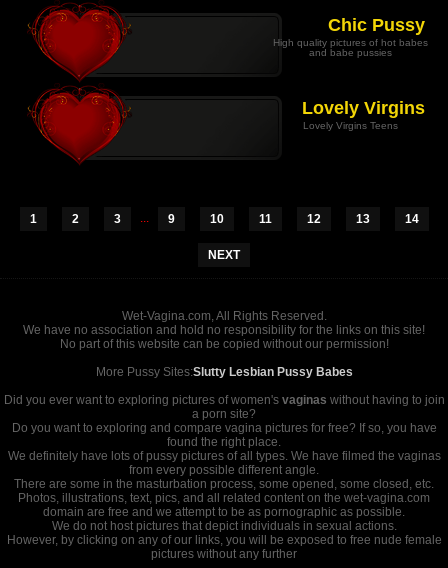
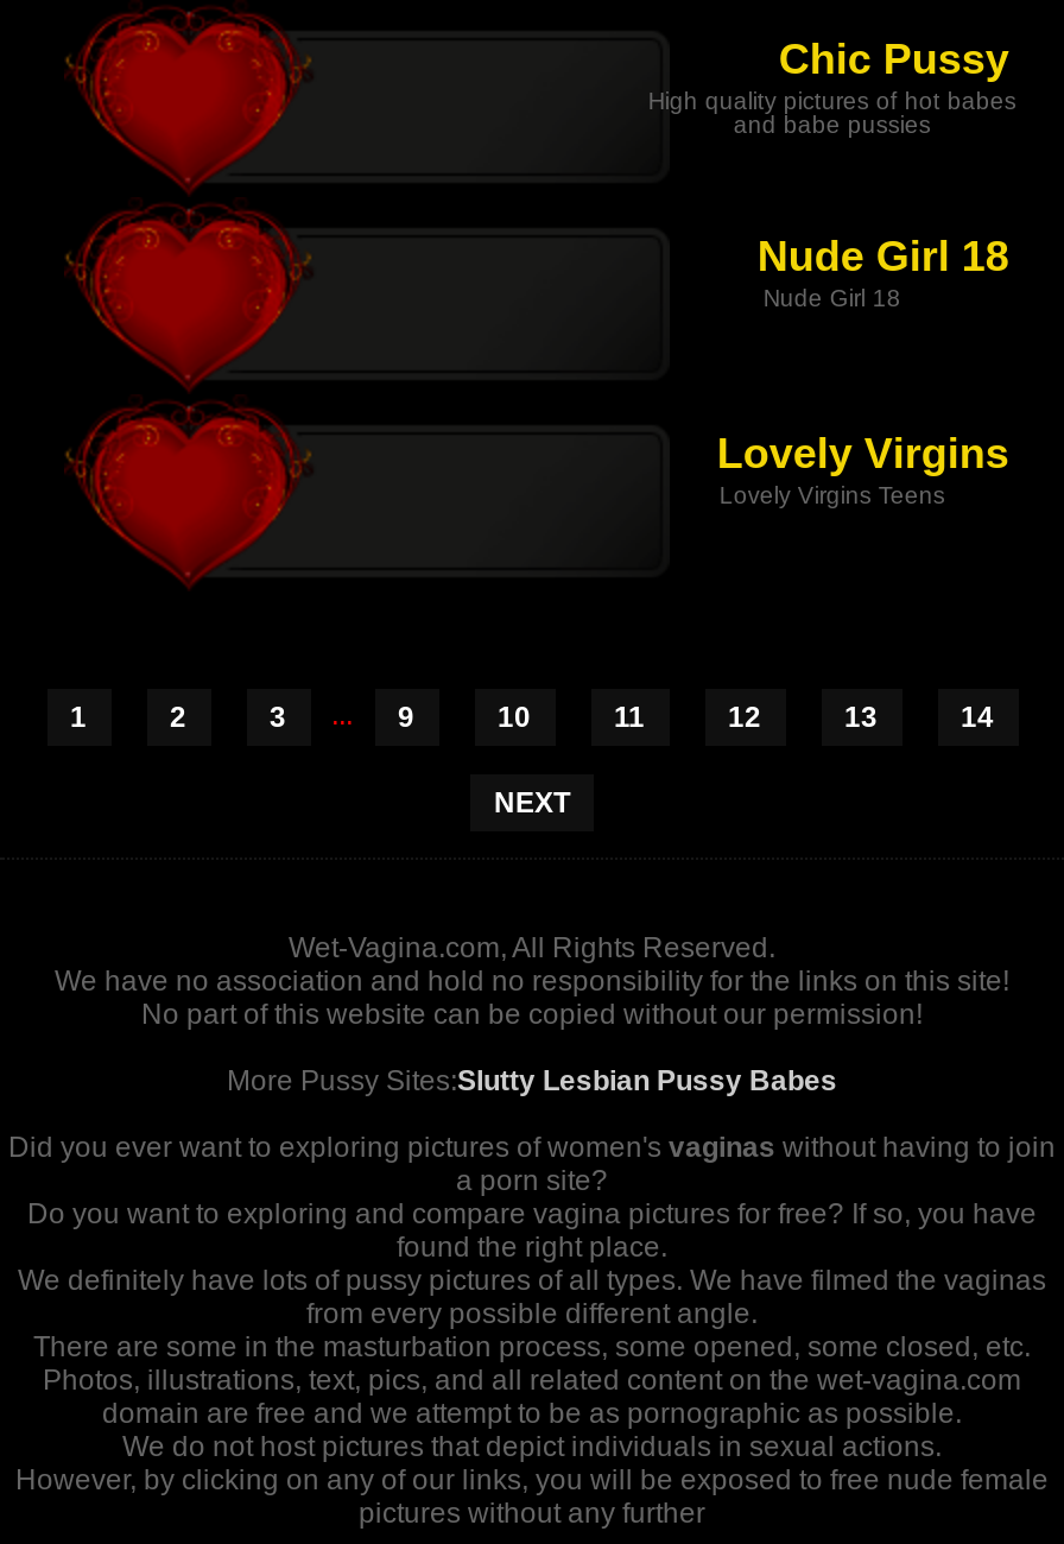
+ Nude Girl 18
+ Nude Girl 18
